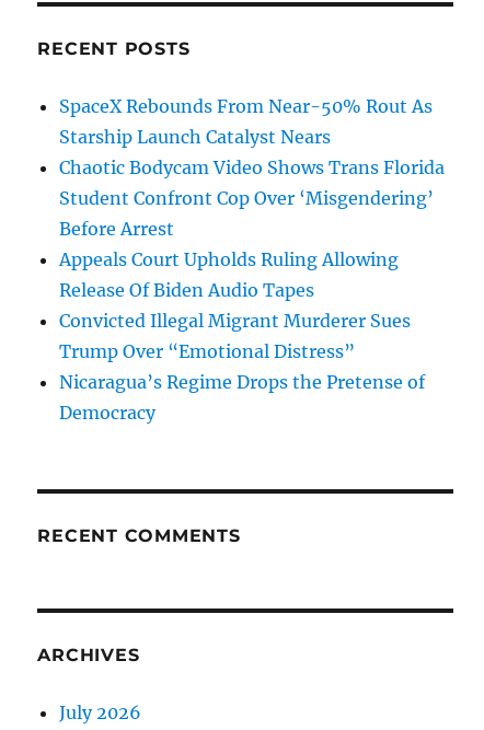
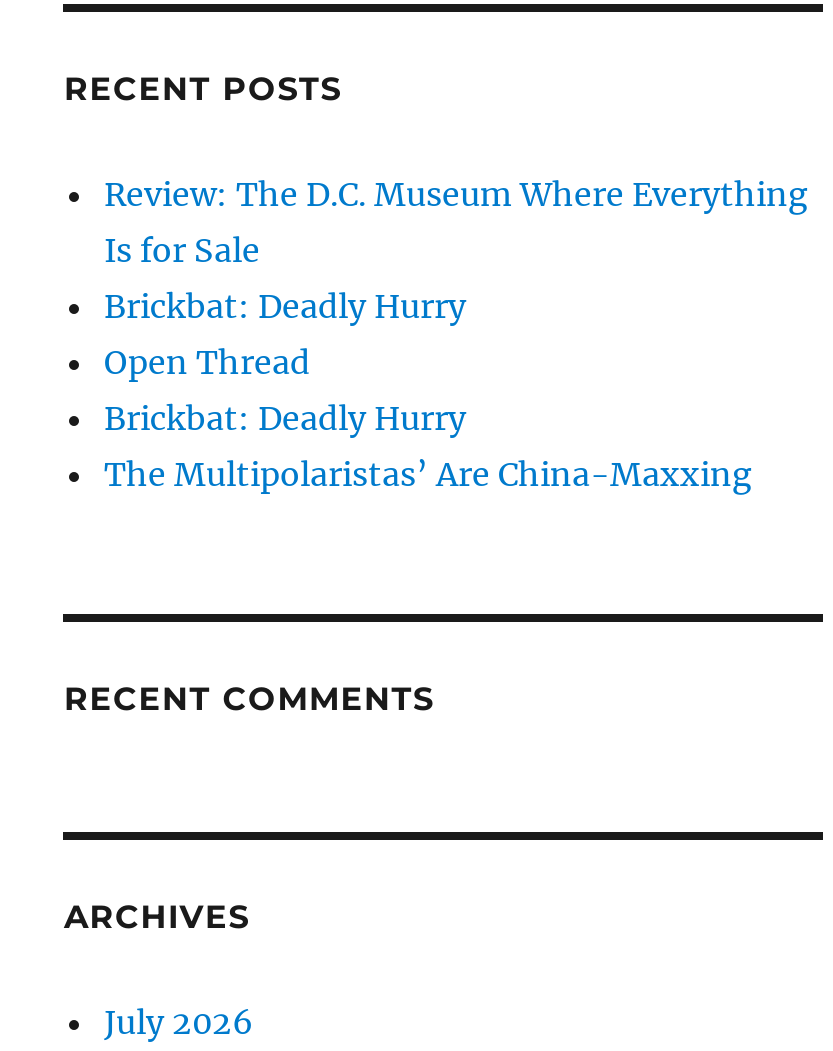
- SpaceX Rebounds From Near-50% Rout As
- Starship Launch Catalyst Nears
- Chaotic Bodycam Video Shows Trans Florida
- Student Confront Cop Over ‘Misgendering’
- Before Arrest
- Appeals Court Upholds Ruling Allowing
- Release Of Biden Audio Tapes
- Convicted Illegal Migrant Murderer Sues
- Trump Over “Emotional Distress”
- Nicaragua’s Regime Drops the Pretense of
- Democracy
+ Review: The D.C. Museum Where Everything
+ Is for Sale
+ Brickbat: Deadly Hurry
+ Open Thread
+ Brickbat: Deadly Hurry
+ The Multipolaristas’ Are China-Maxxing
